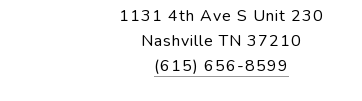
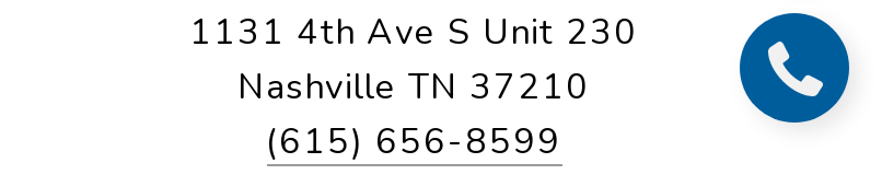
+ [image]
